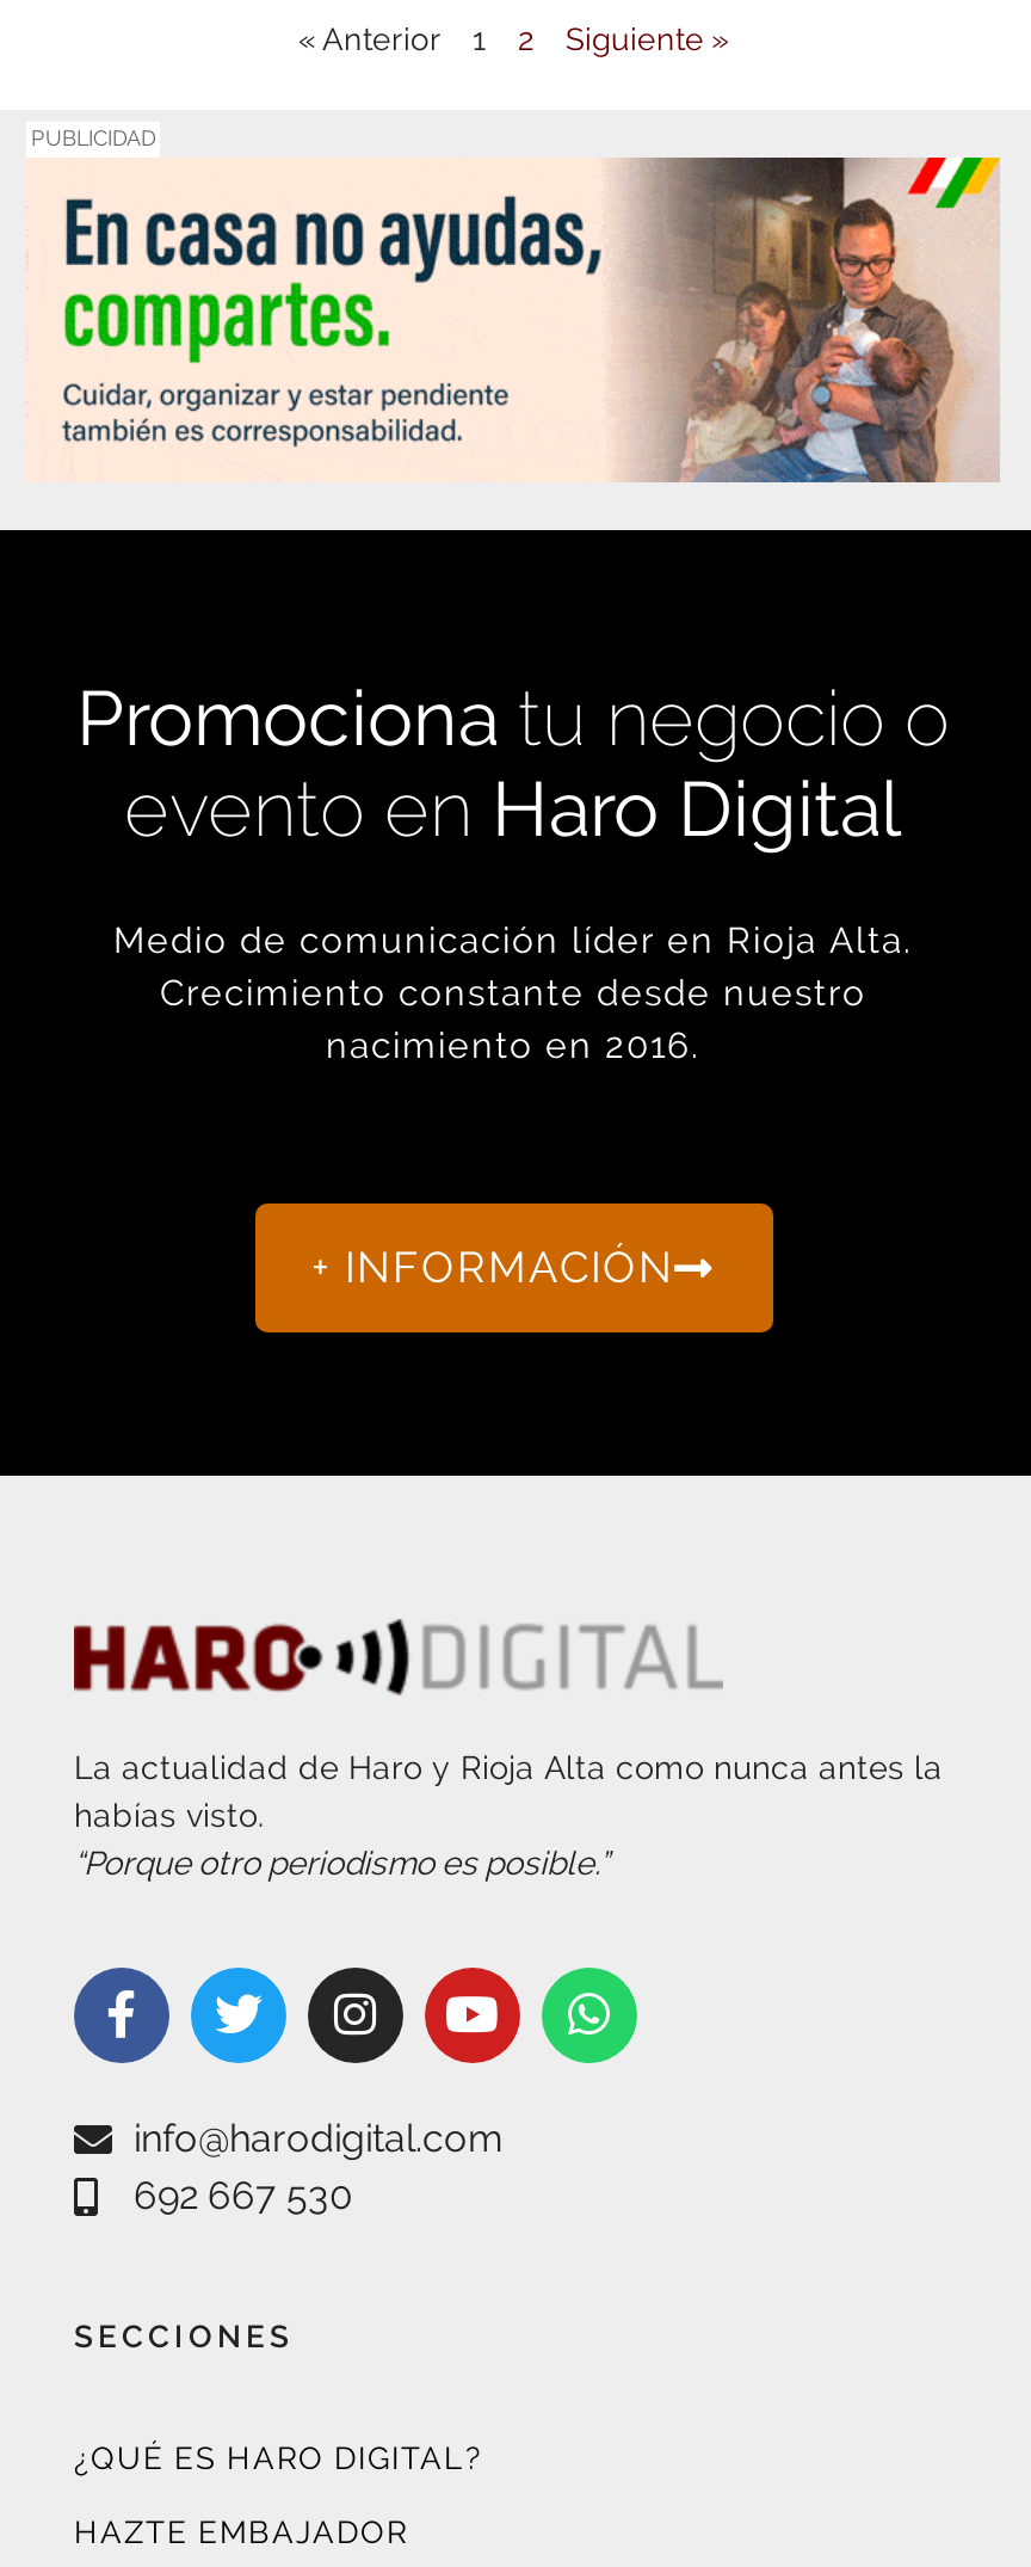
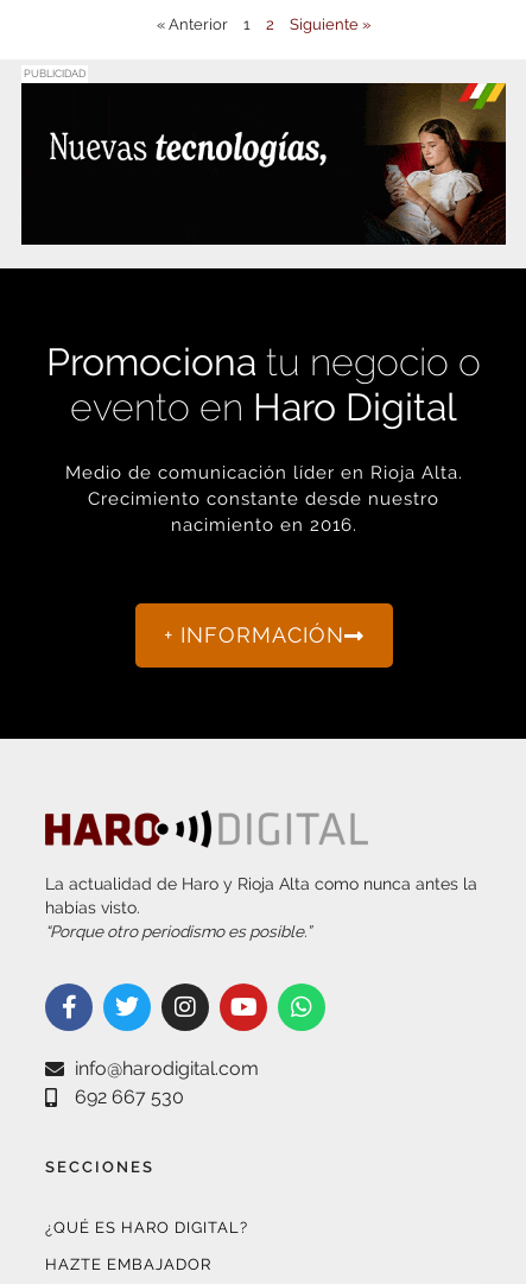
- [image]
+ [image]
